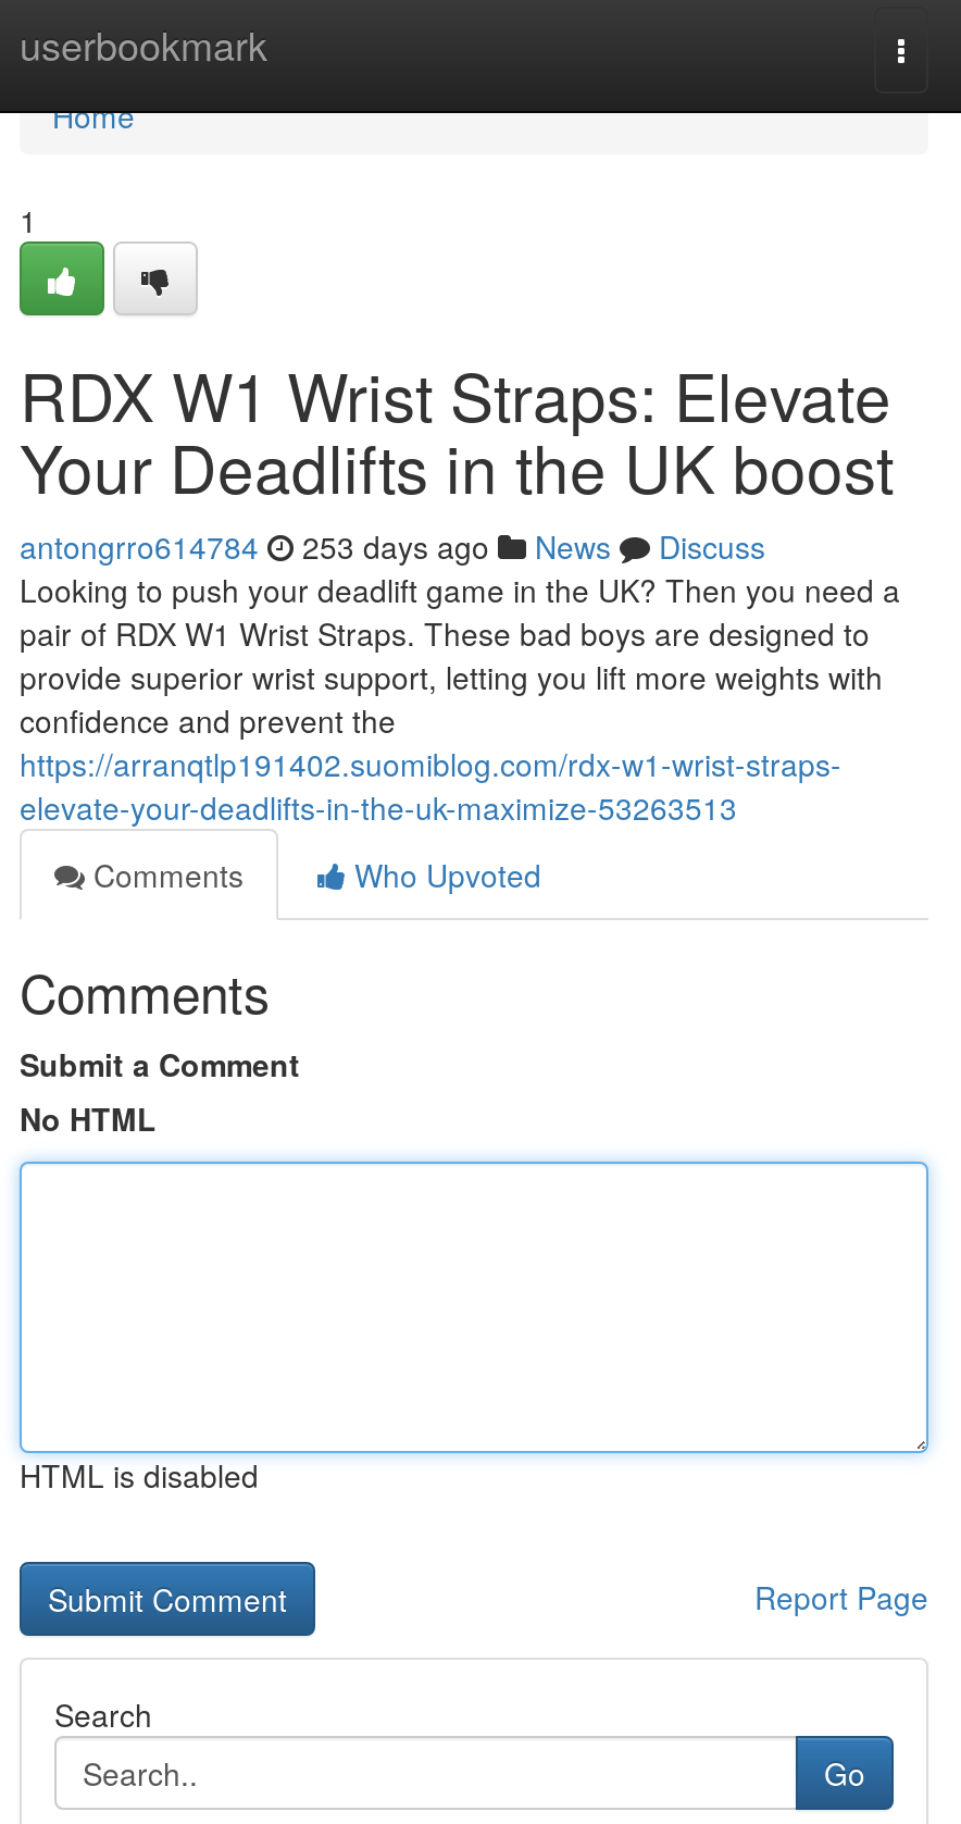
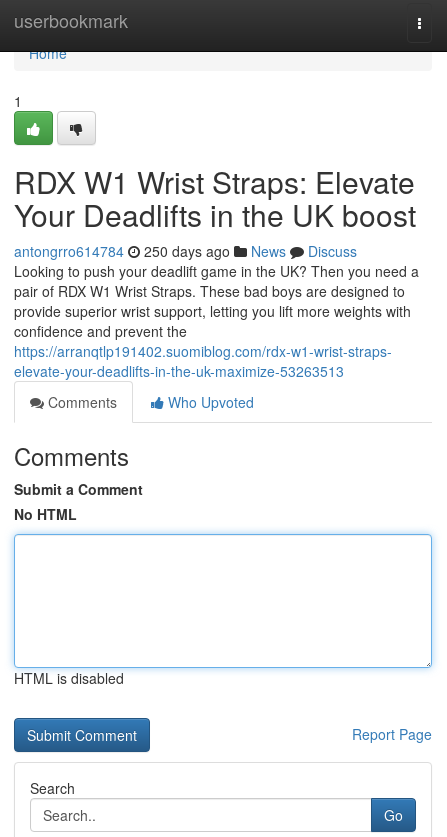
- antongrro614784 253 days ago News Discuss
+ antongrro614784 250 days ago News Discuss
